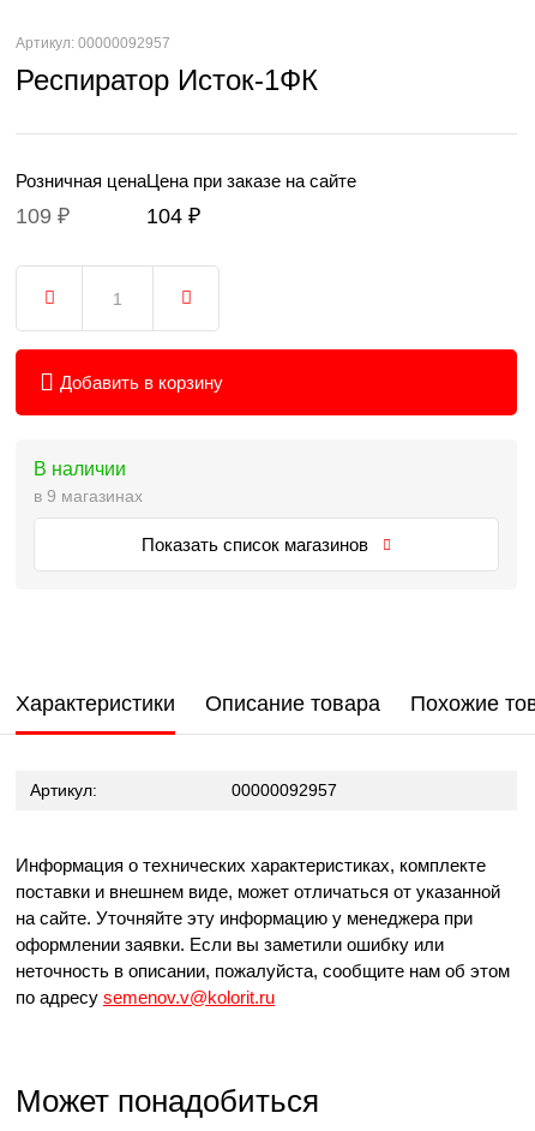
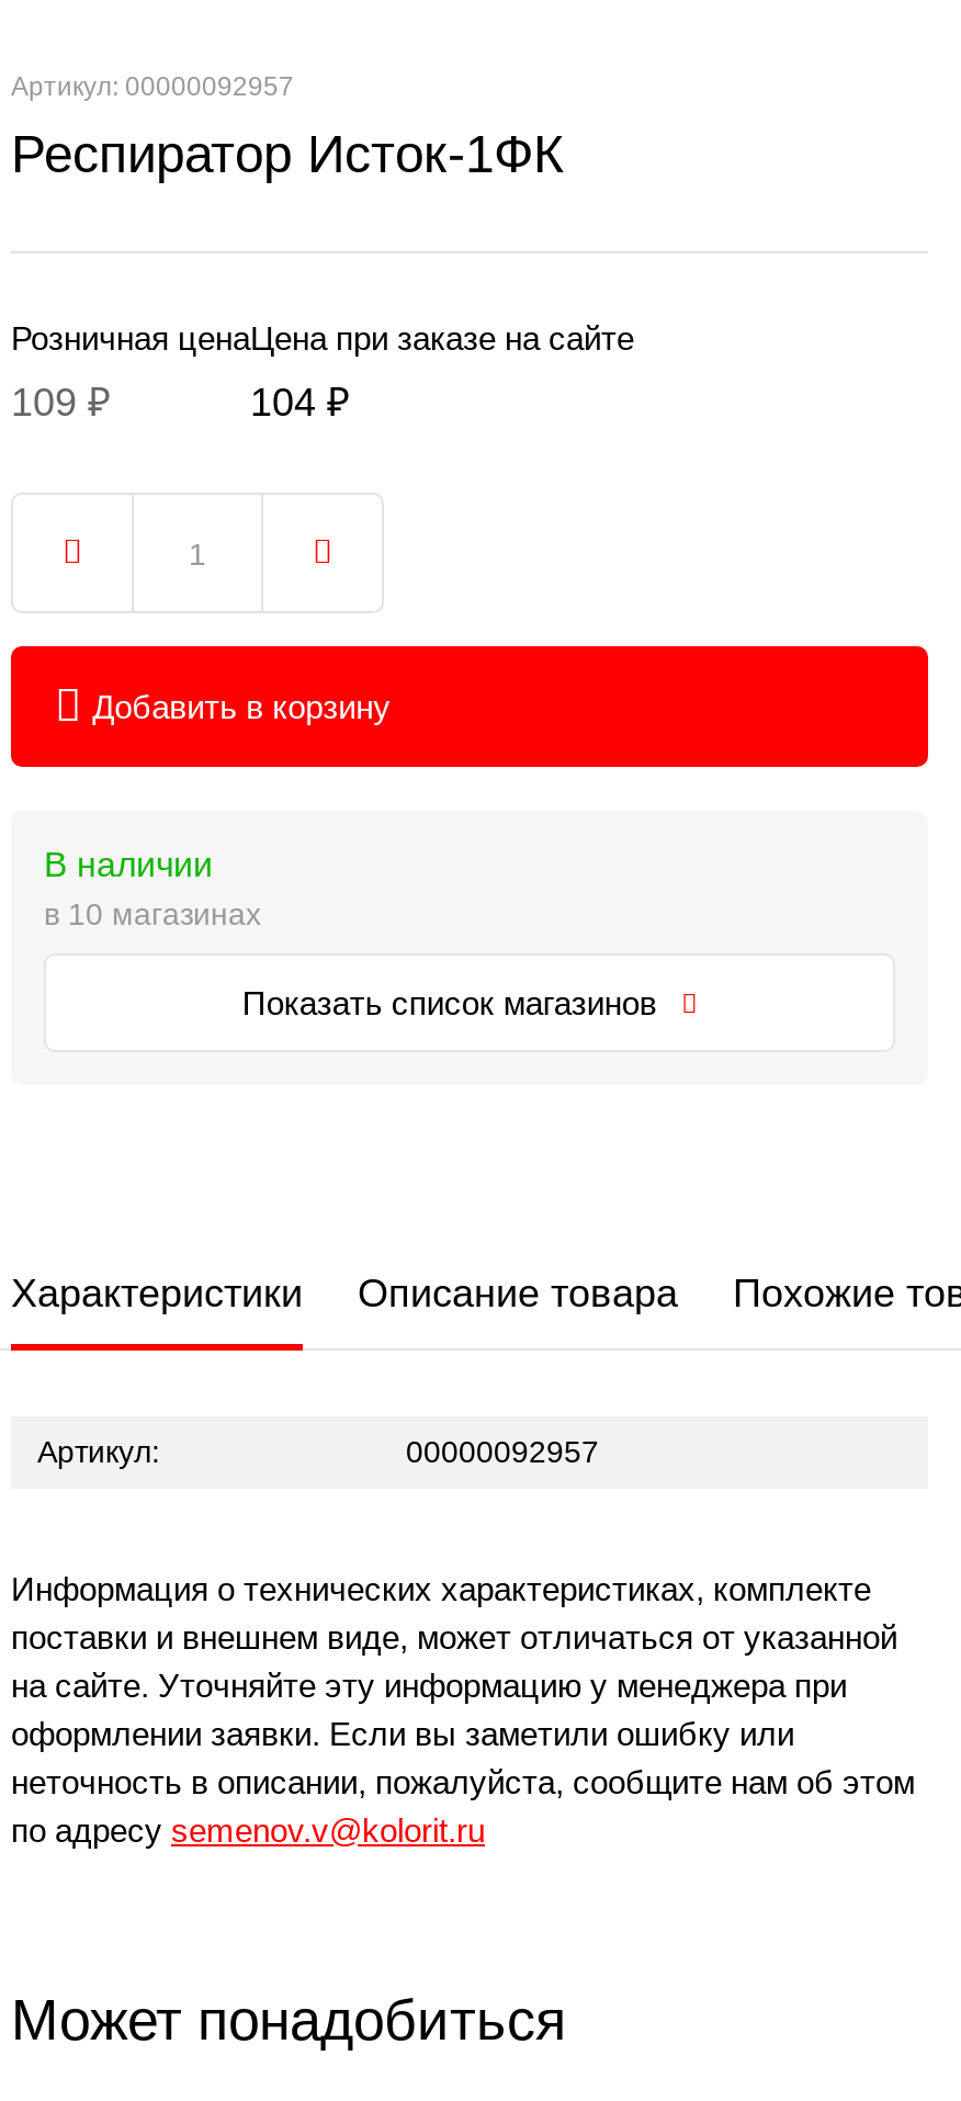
- в 9 магазинах
+ в 10 магазинах
